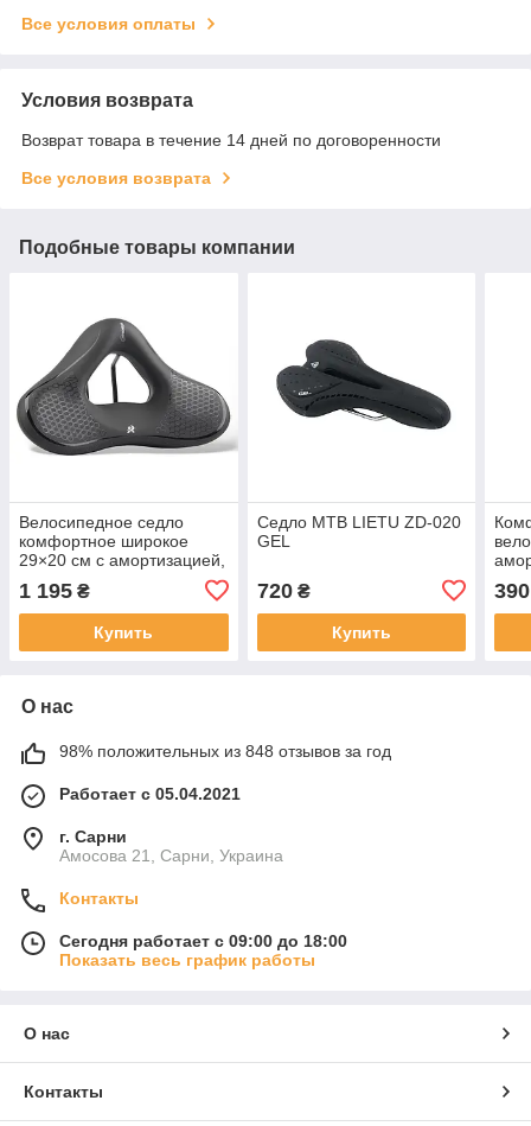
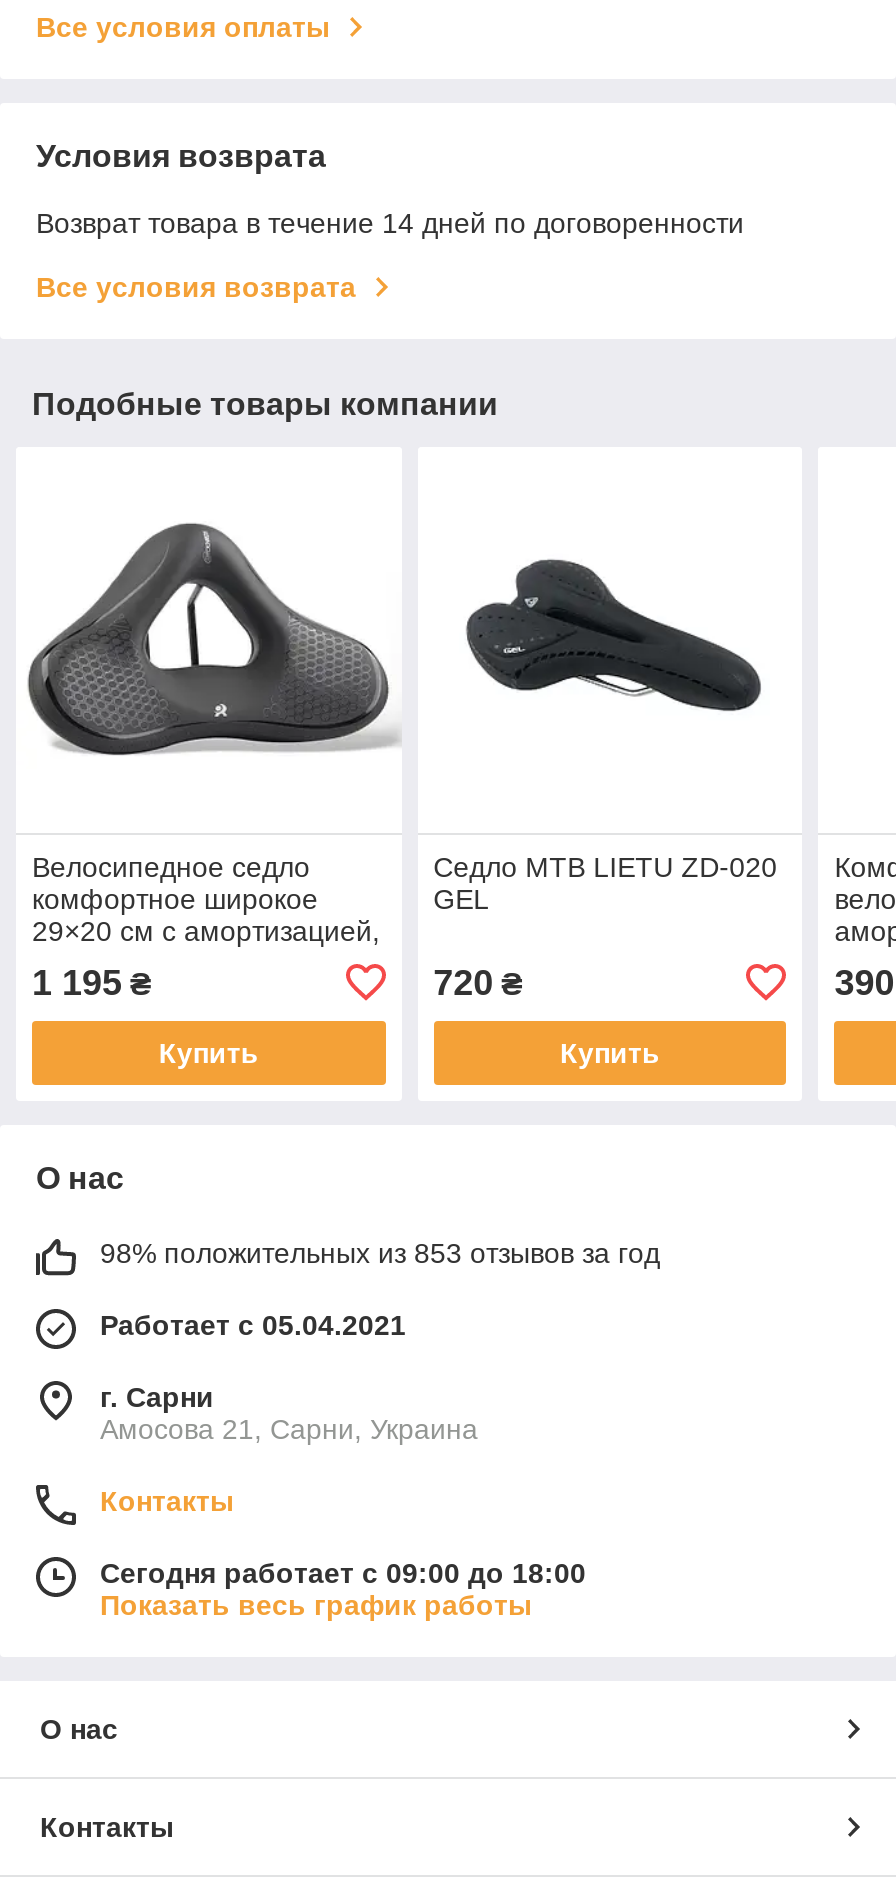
- 98% положительных из 848 отзывов за год
+ 98% положительных из 853 отзывов за год
